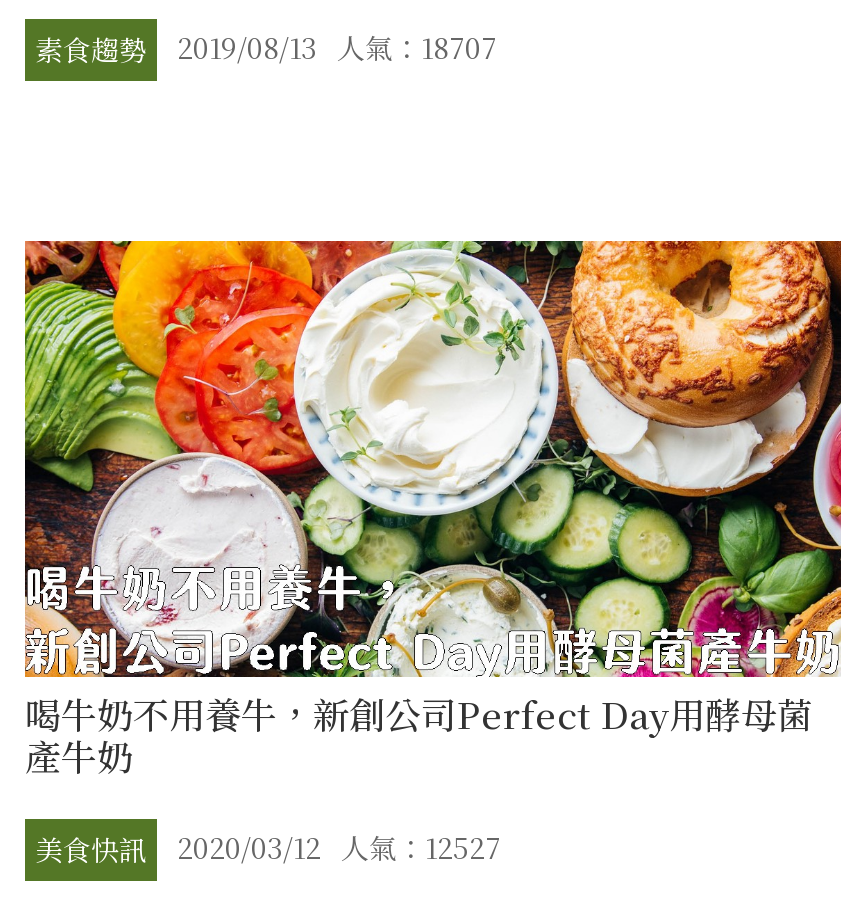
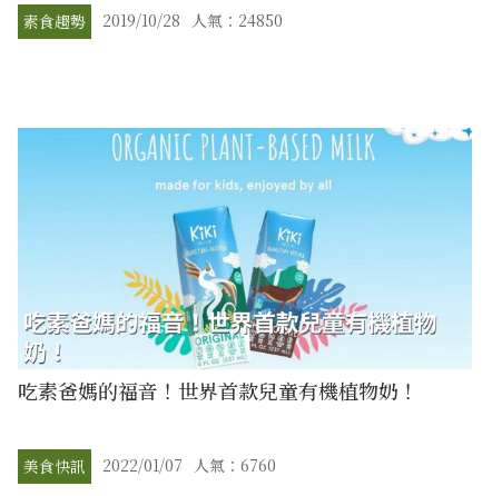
- 素食趨勢 2019/08/13 人氣：18707
+ 素食趨勢 2019/10/28 人氣：24850

- [image]
- 喝牛奶不用養牛，新創公司Perfect Day用酵母菌
- 產牛奶
+ [image]
+ 吃素爸媽的福音！世界首款兒童有機植物奶！

- 美食快訊 2020/03/12 人氣：12527
+ 美食快訊 2022/01/07 人氣：6760
